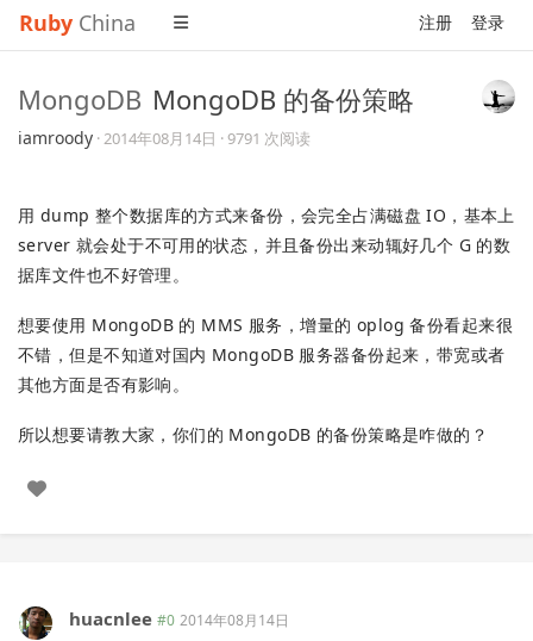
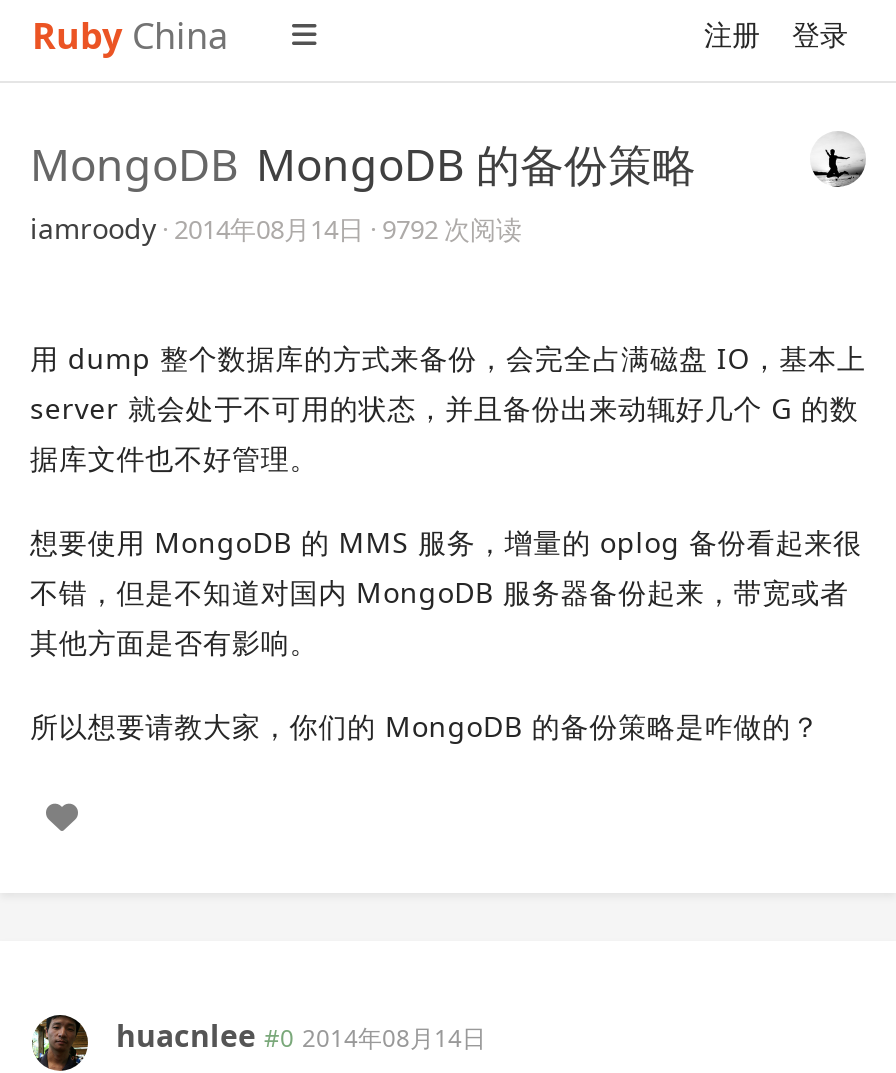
- iamroody · 2014年08月14日 · 9791 次阅读
+ iamroody · 2014年08月14日 · 9792 次阅读
